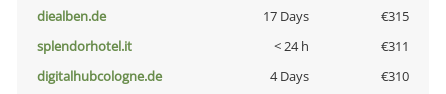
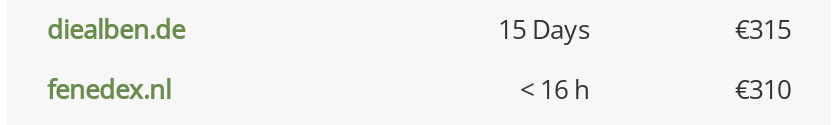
- 17 Days
+ 15 Days

- splendorhotel.it
- < 24 h
- €311
- digitalhubcologne.de
- 4 Days
+ fenedex.nl
+ < 16 h
